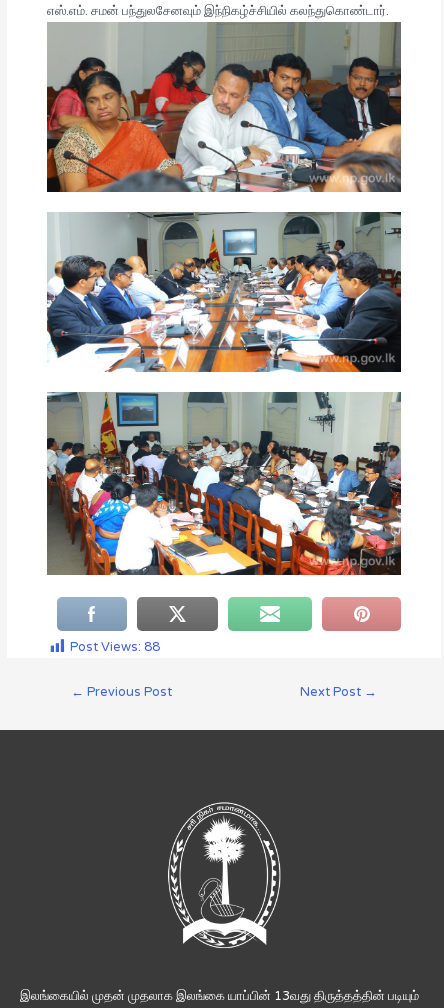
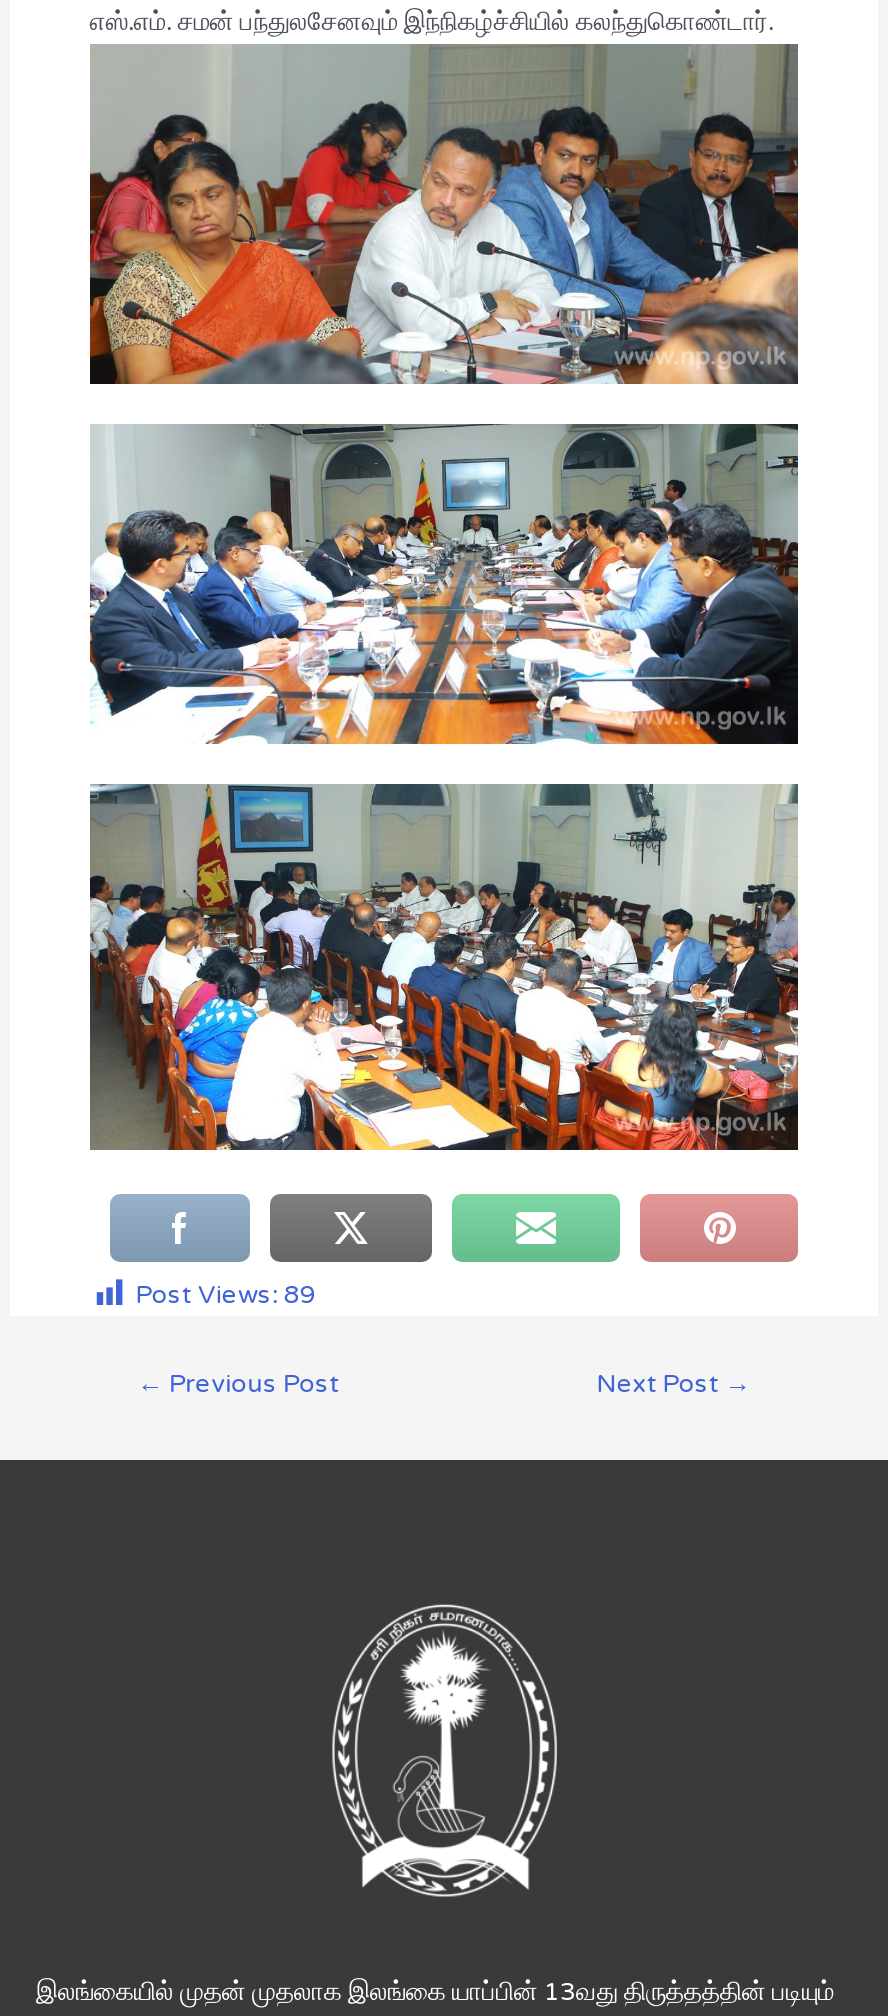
- Post Views: 88
+ Post Views: 89
